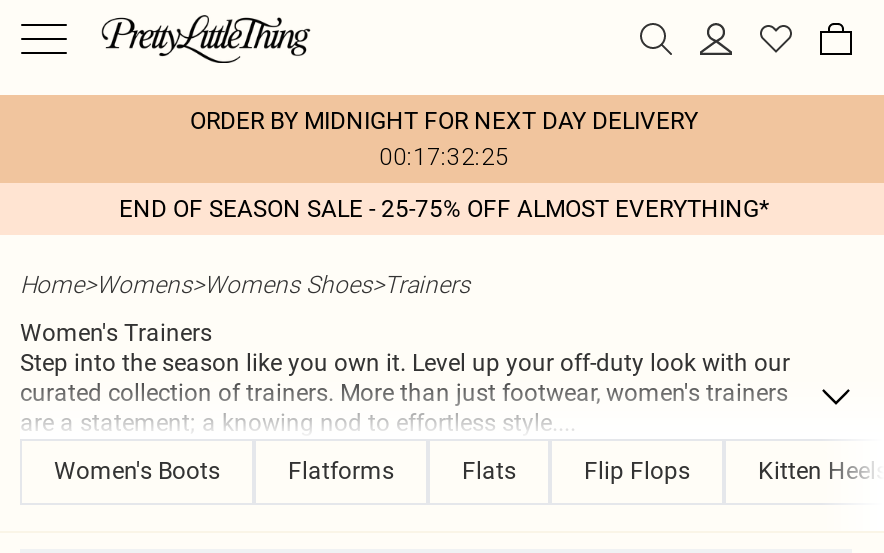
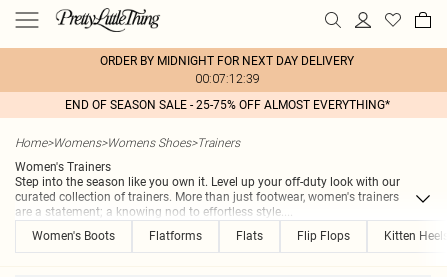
- 00:17:32:25
+ 00:07:12:39
